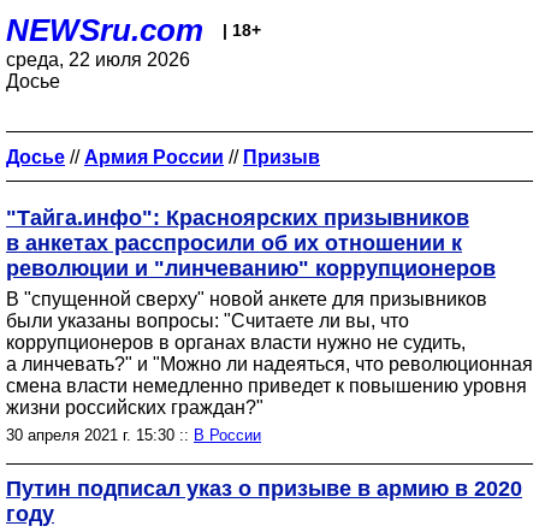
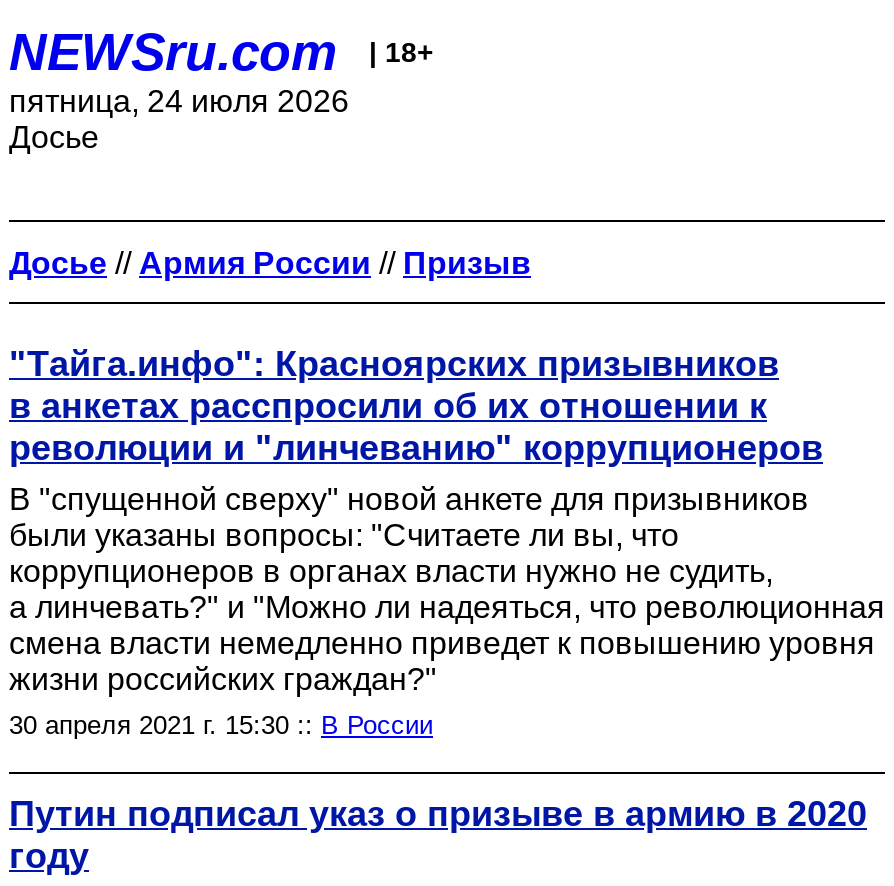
- среда, 22 июля 2026
+ пятница, 24 июля 2026
